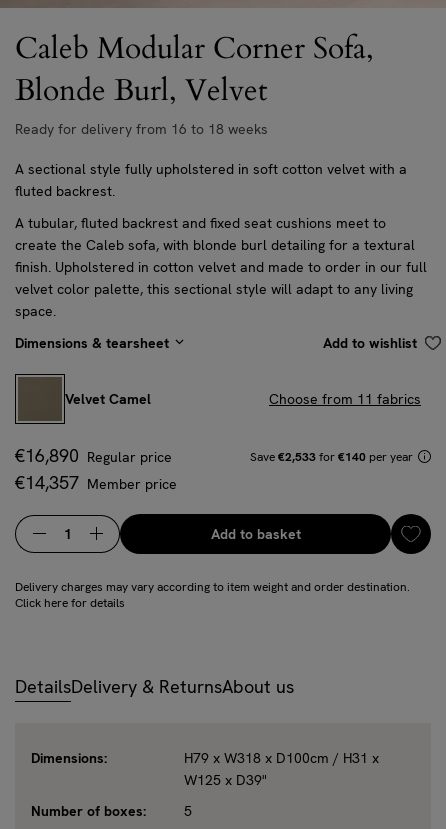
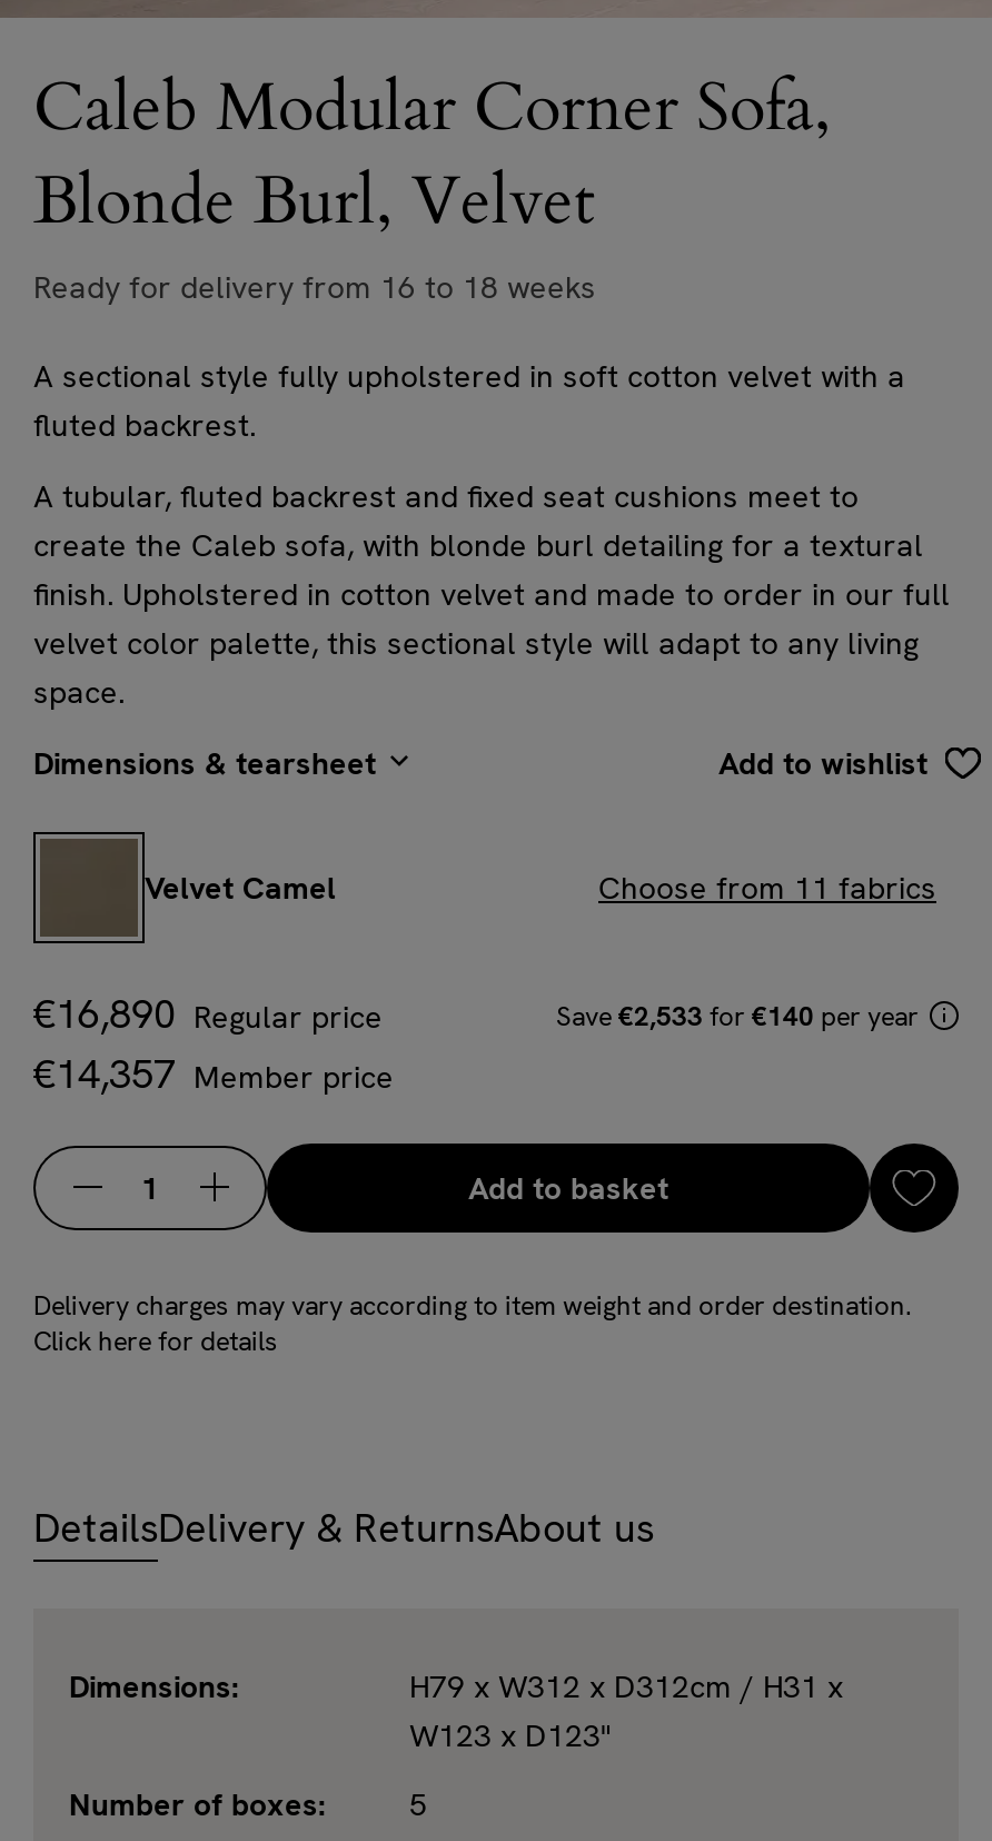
- H79 x W318 x D100cm / H31 x
+ H79 x W312 x D312cm / H31 x

- W125 x D39"
+ W123 x D123"
